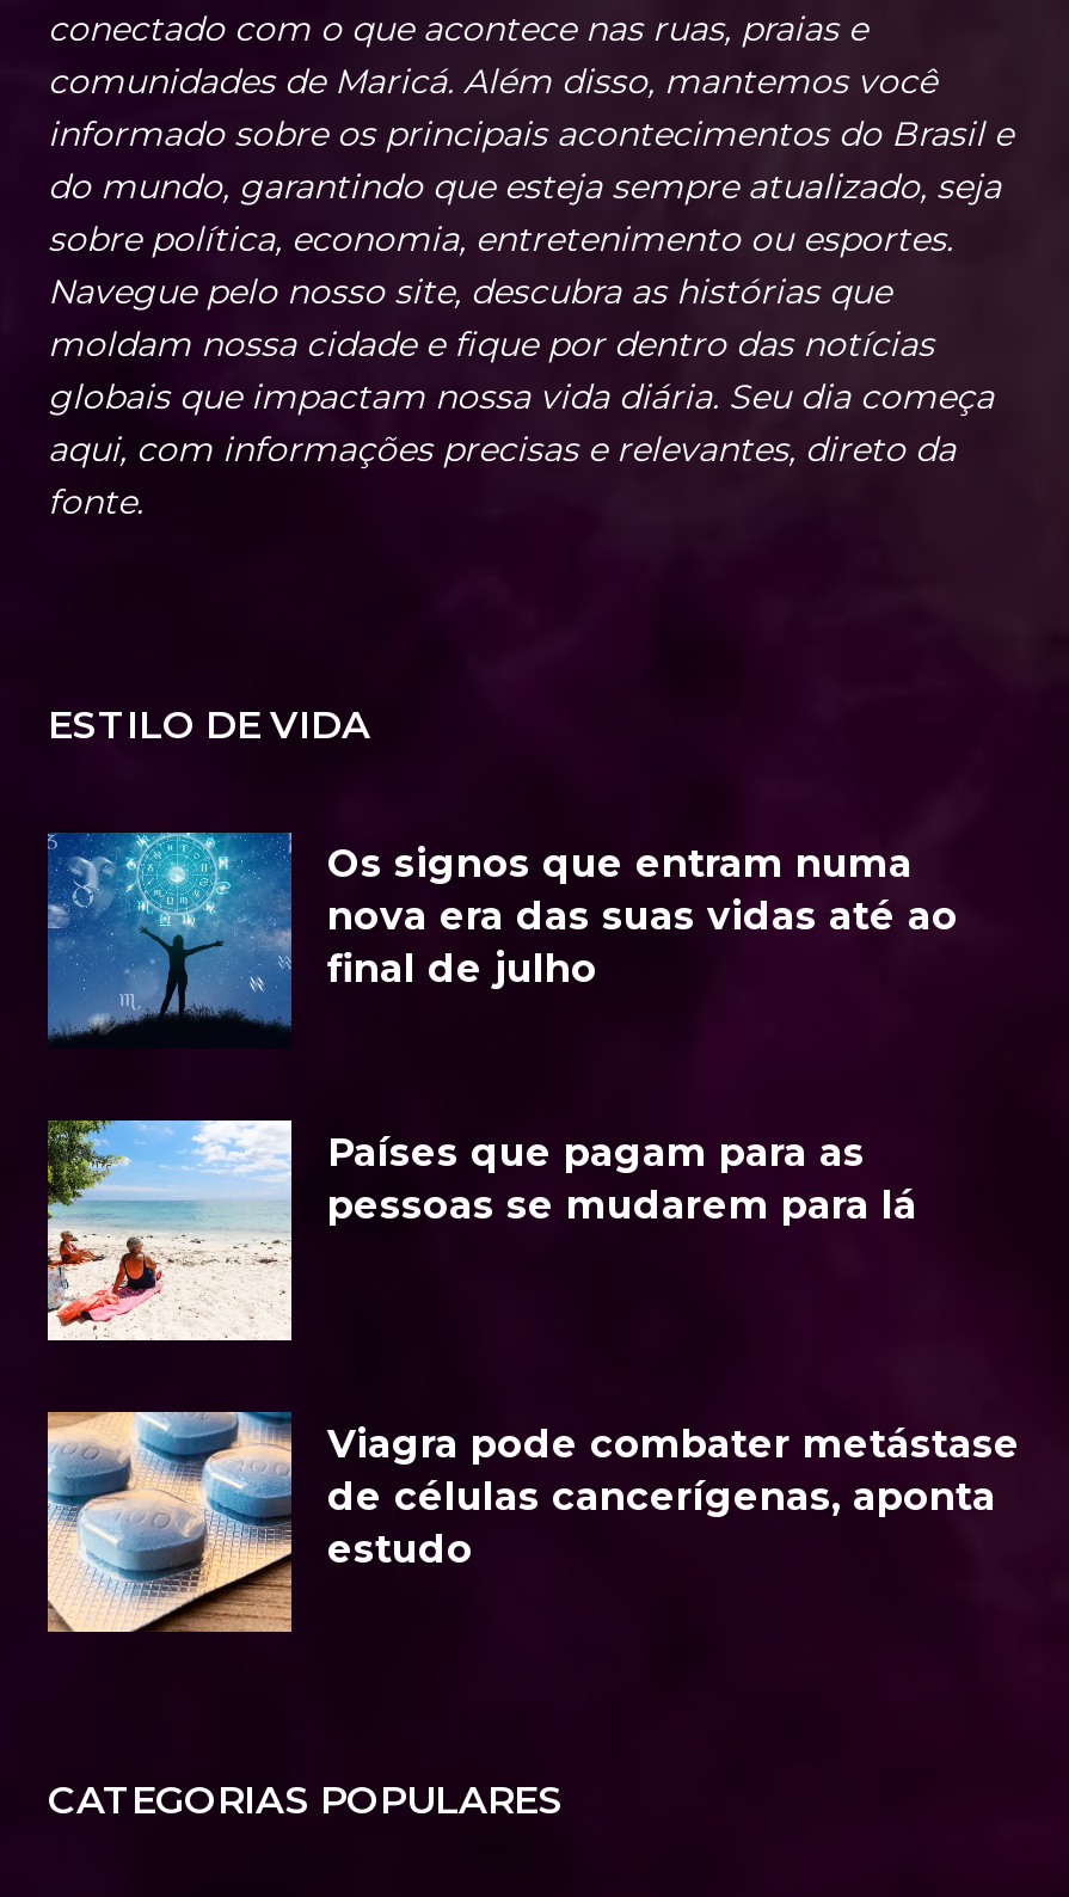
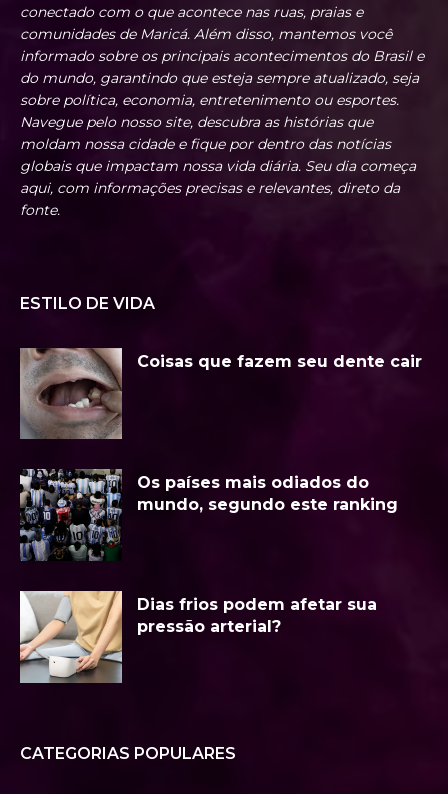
- [image]
- Os signos que entram numa
- nova era das suas vidas até ao
- final de julho
+ [image]
+ Coisas que fazem seu dente cair

- [image]
- Países que pagam para as
- pessoas se mudarem para lá
+ [image]
+ Os países mais odiados do
+ mundo, segundo este ranking

- [image]
- Viagra pode combater metástase
- de células cancerígenas, aponta
- estudo
+ [image]
+ Dias frios podem afetar sua
+ pressão arterial?
